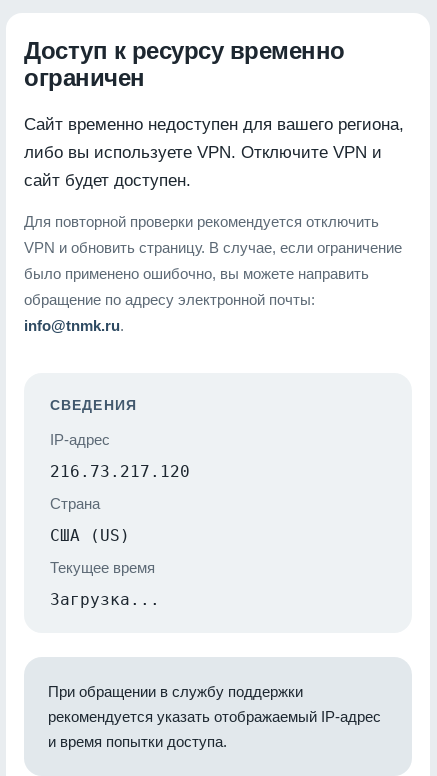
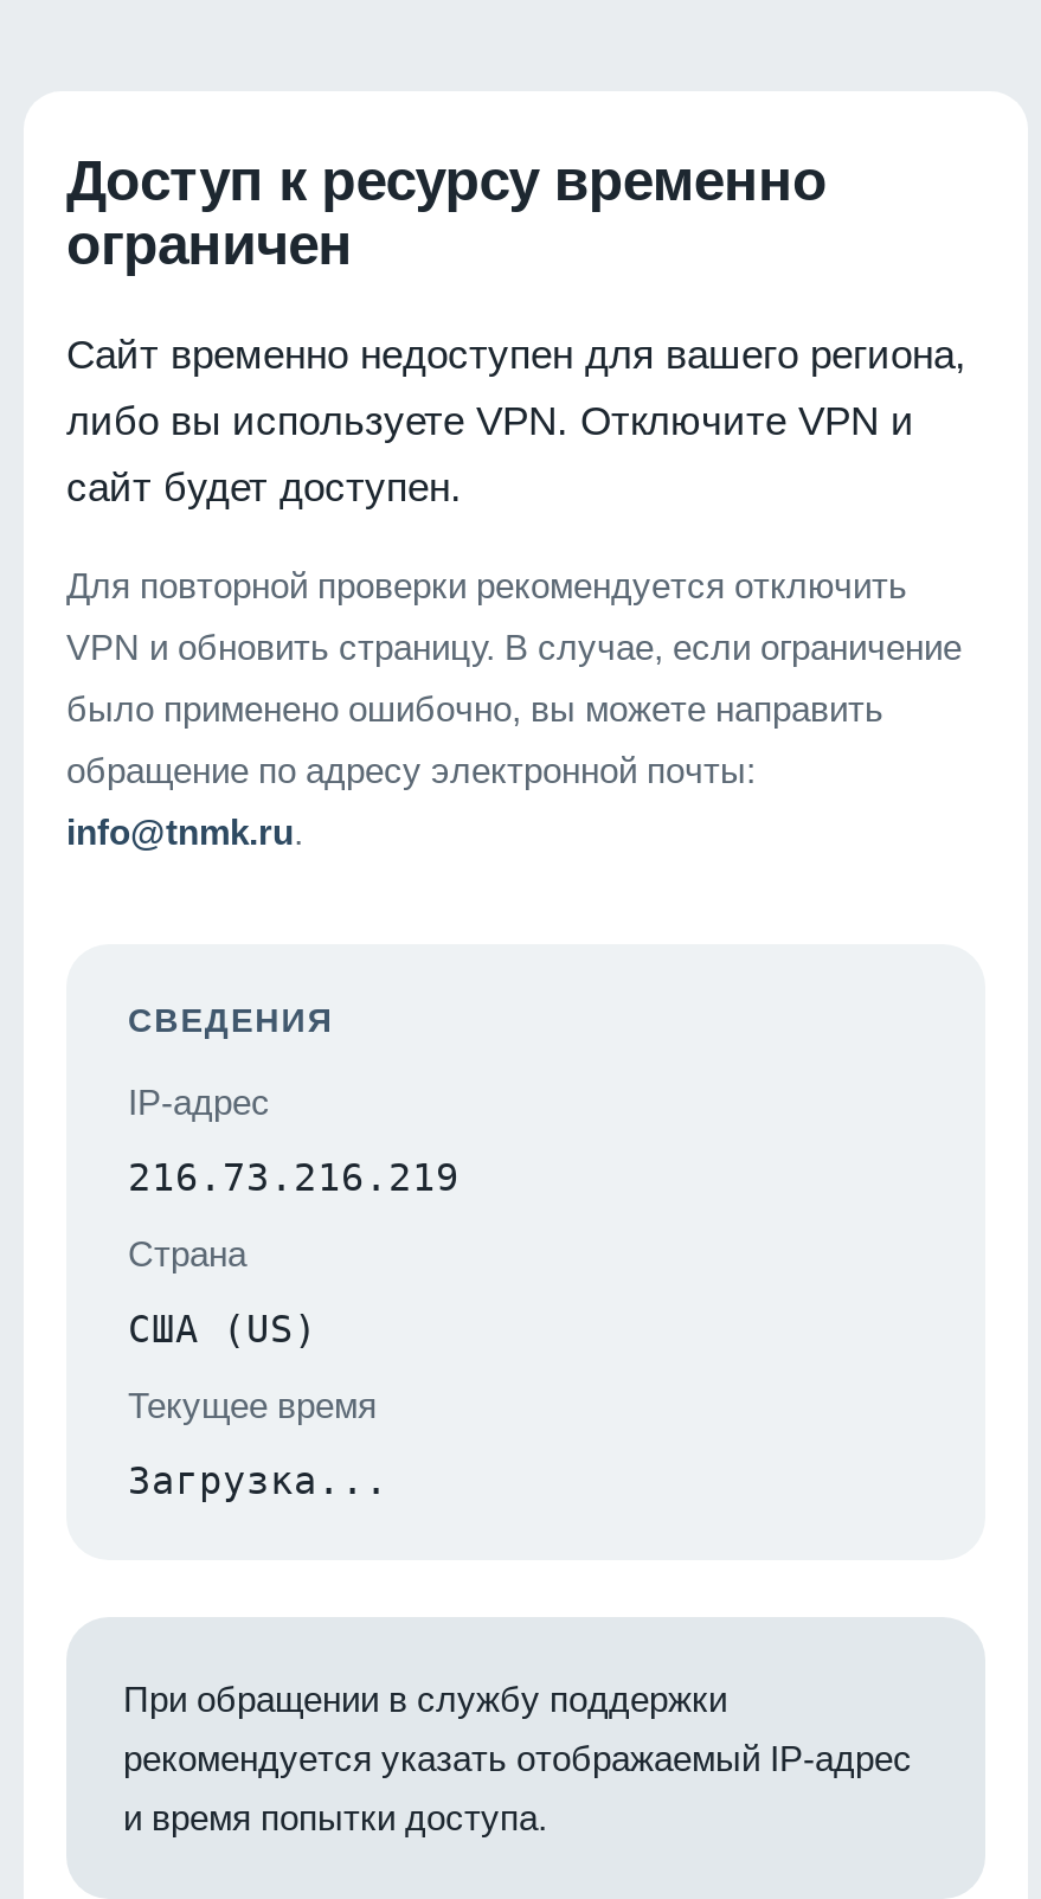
- 216.73.217.120
+ 216.73.216.219
